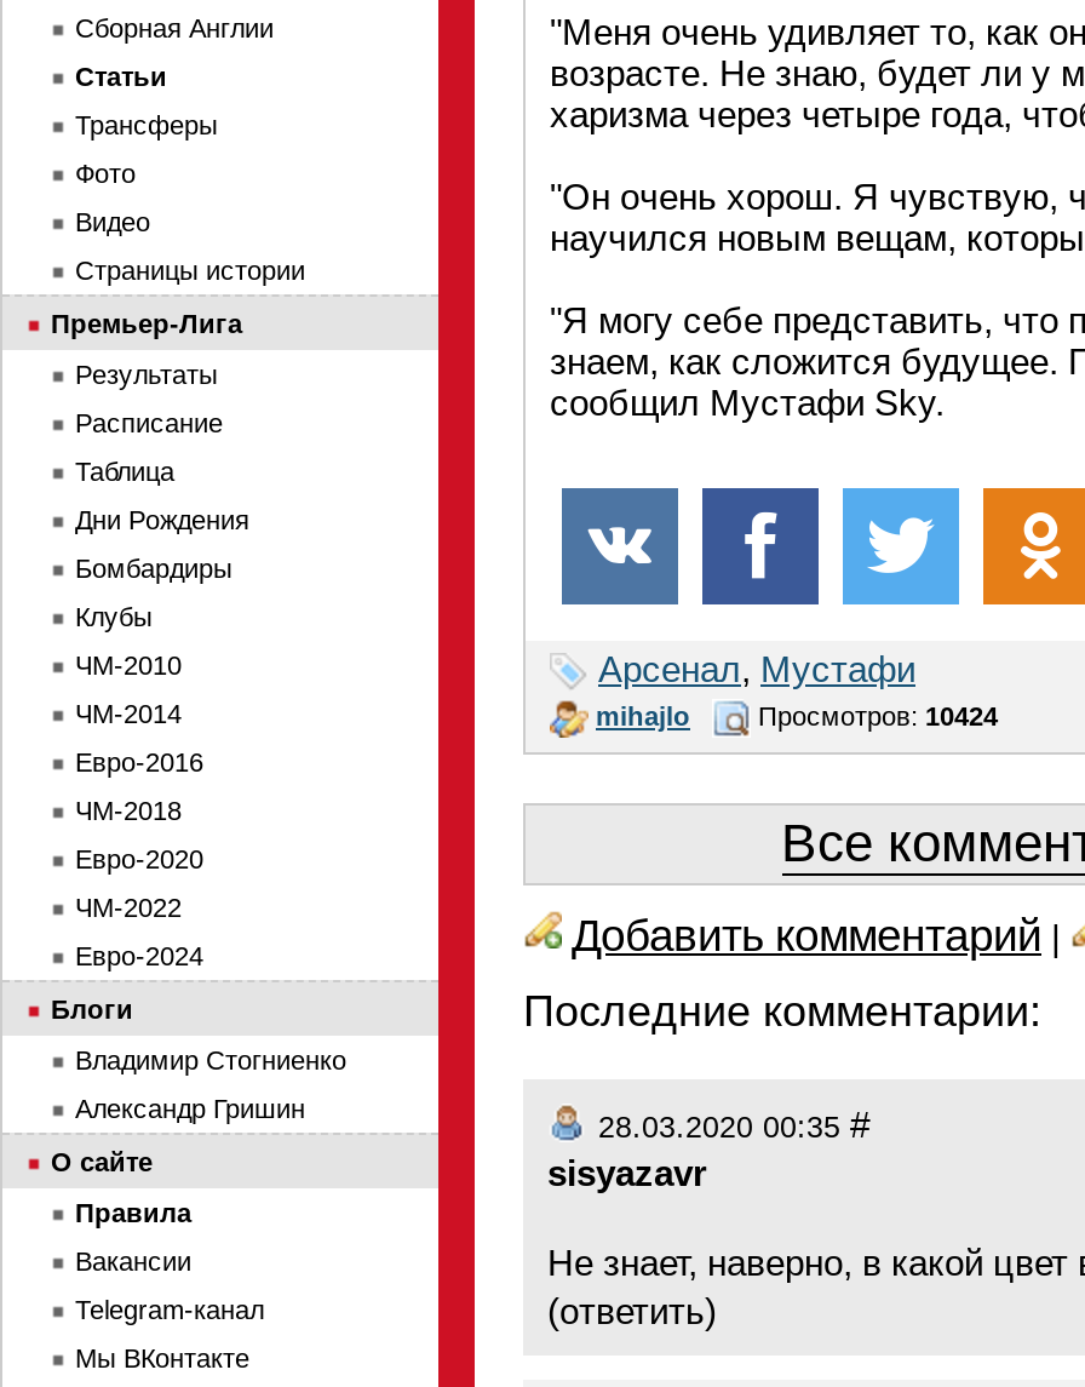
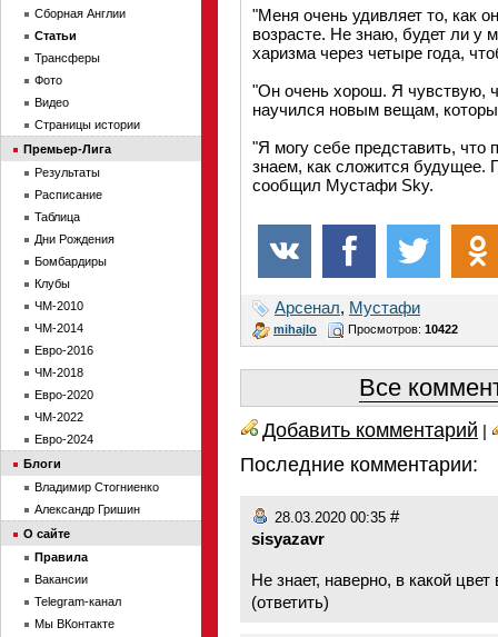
- Просмотров: 10424
+ Просмотров: 10422
